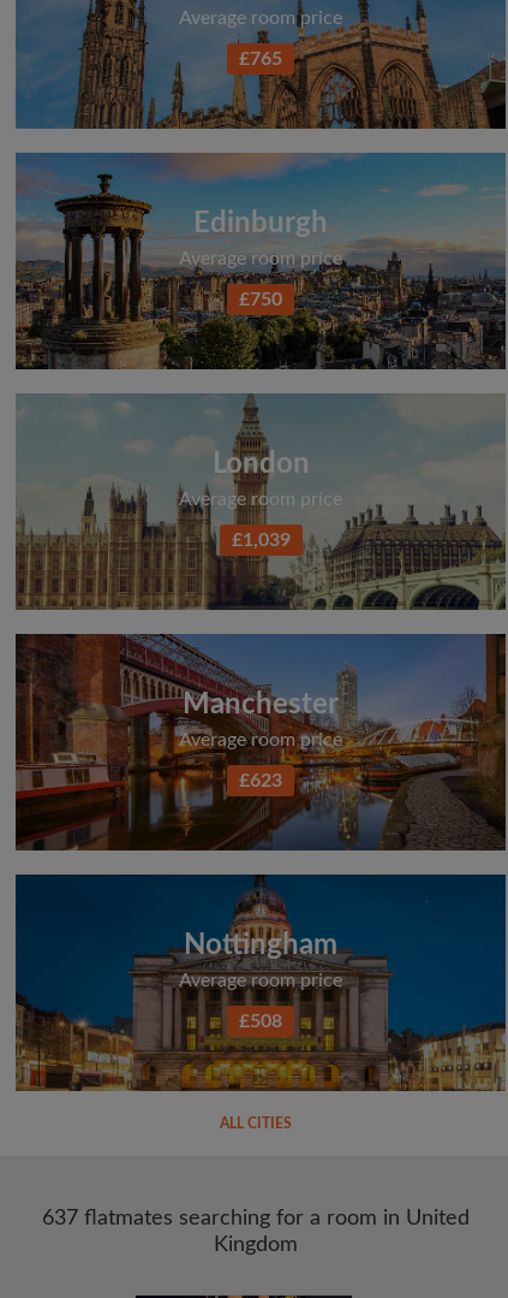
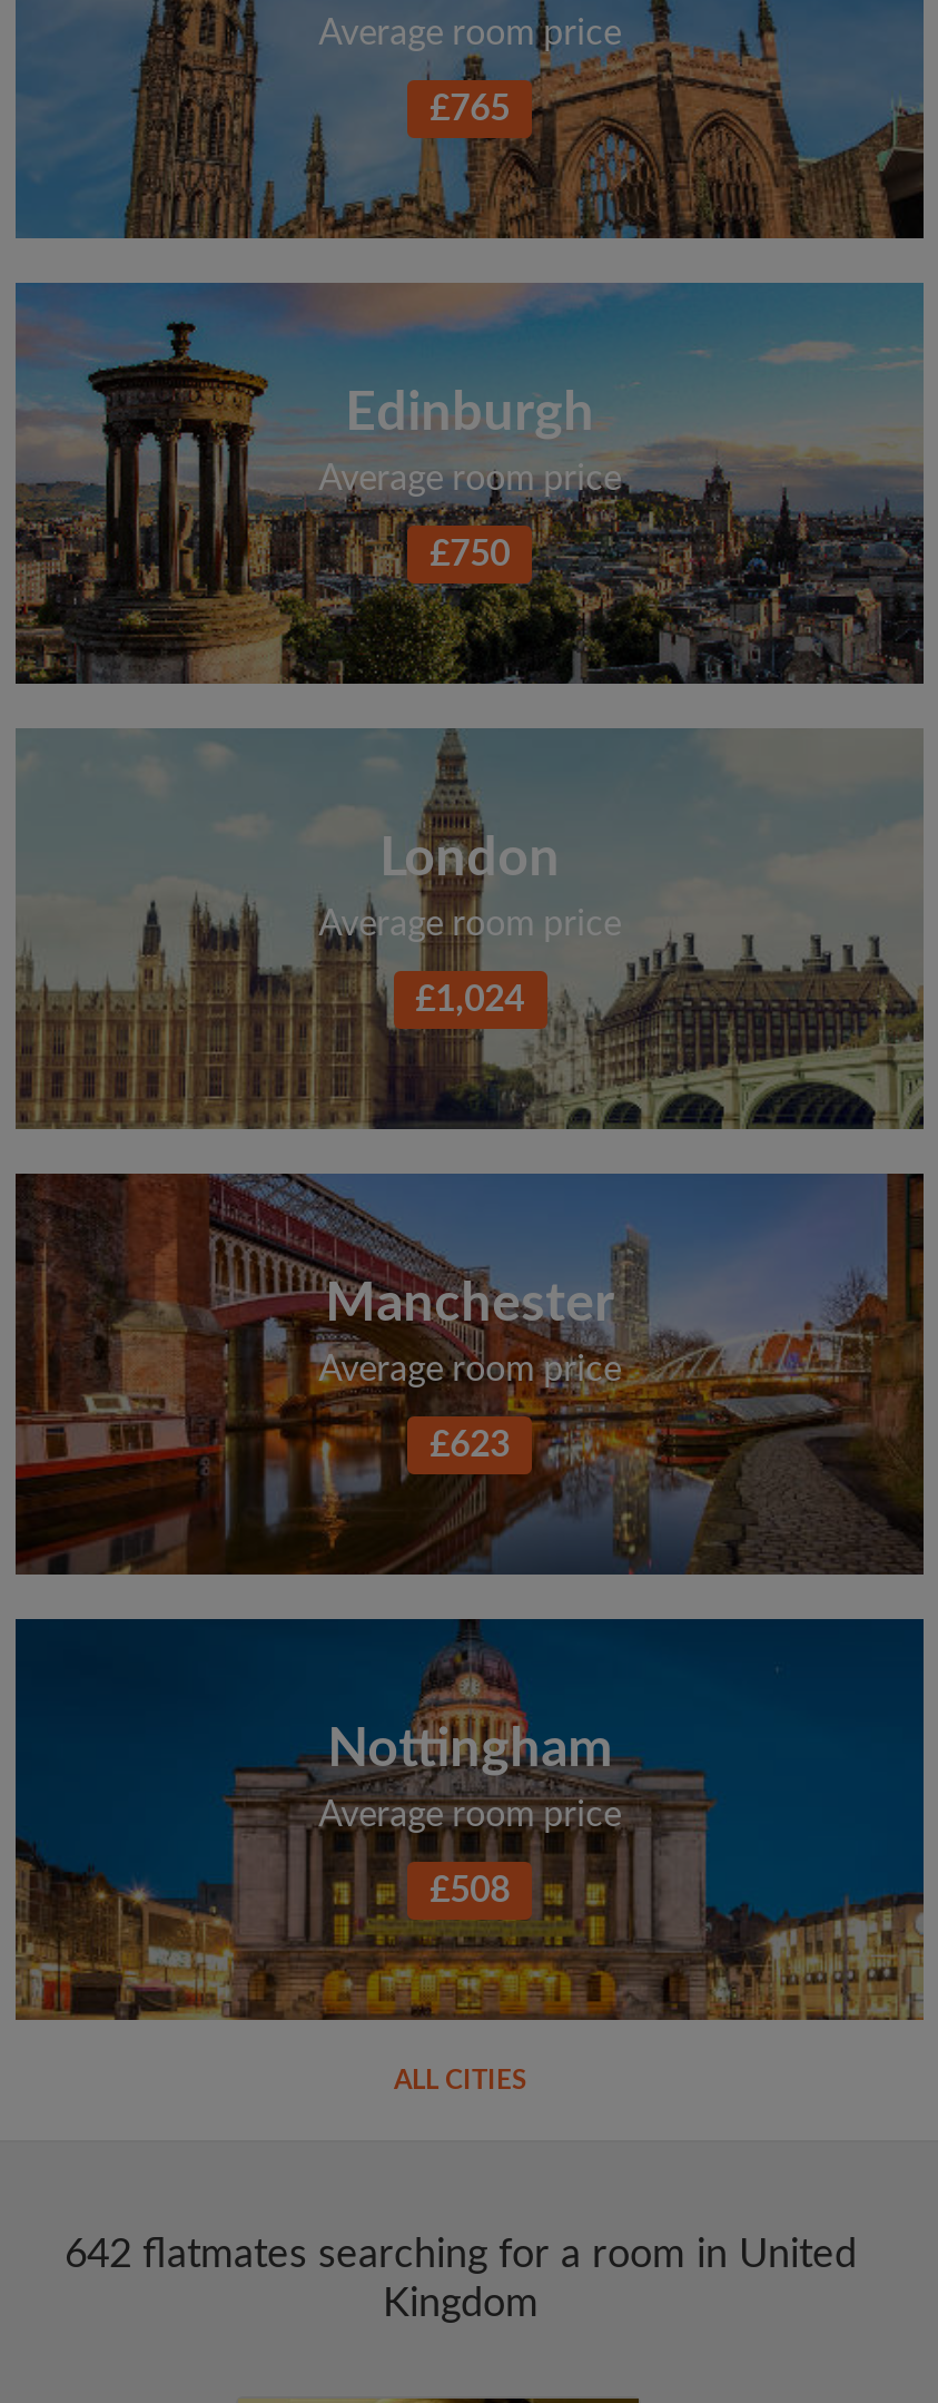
- £1,039
+ £1,024

- 637 flatmates searching for a room in United
+ 642 flatmates searching for a room in United
